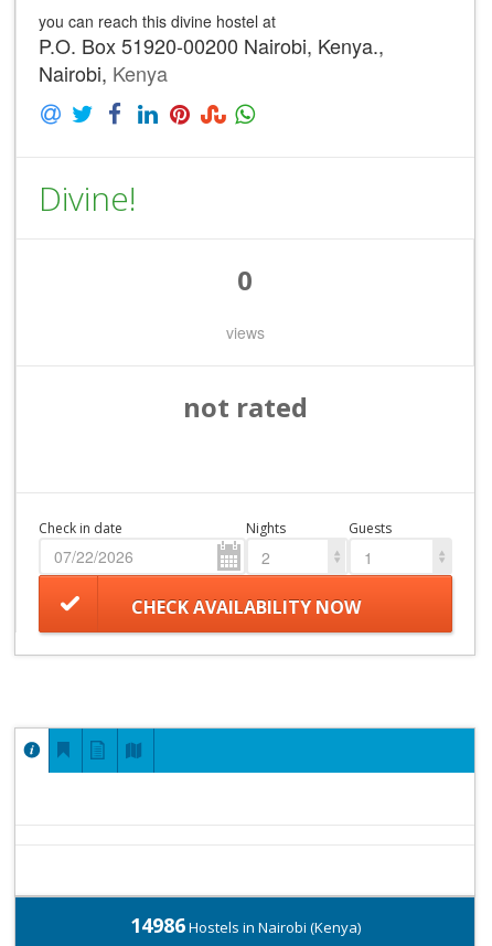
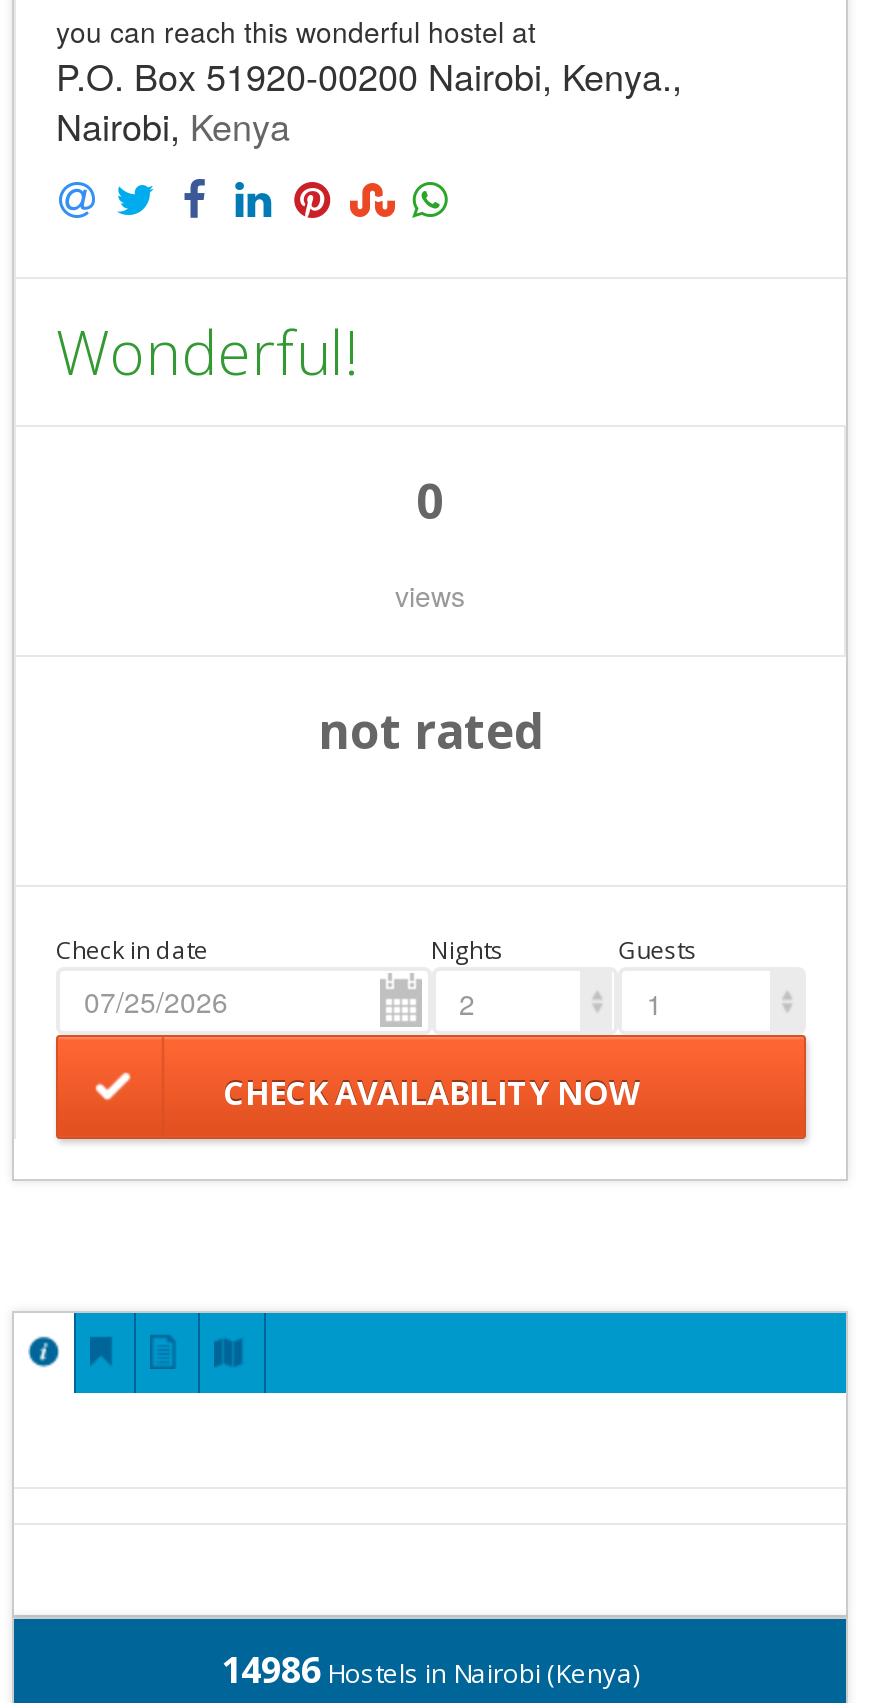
- you can reach this divine hostel at
+ you can reach this wonderful hostel at

- Divine!
+ Wonderful!
